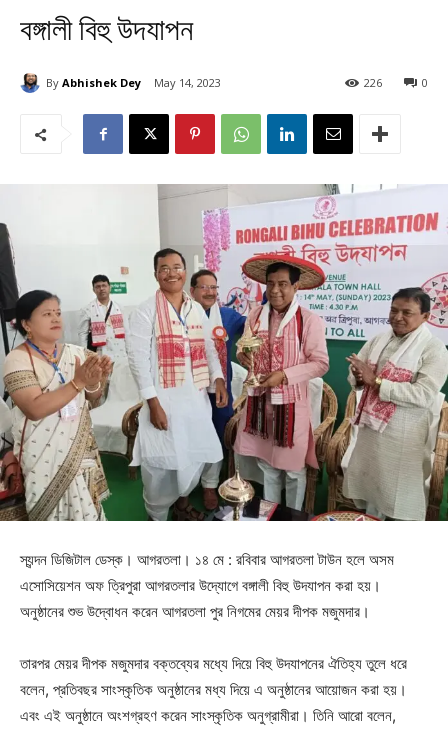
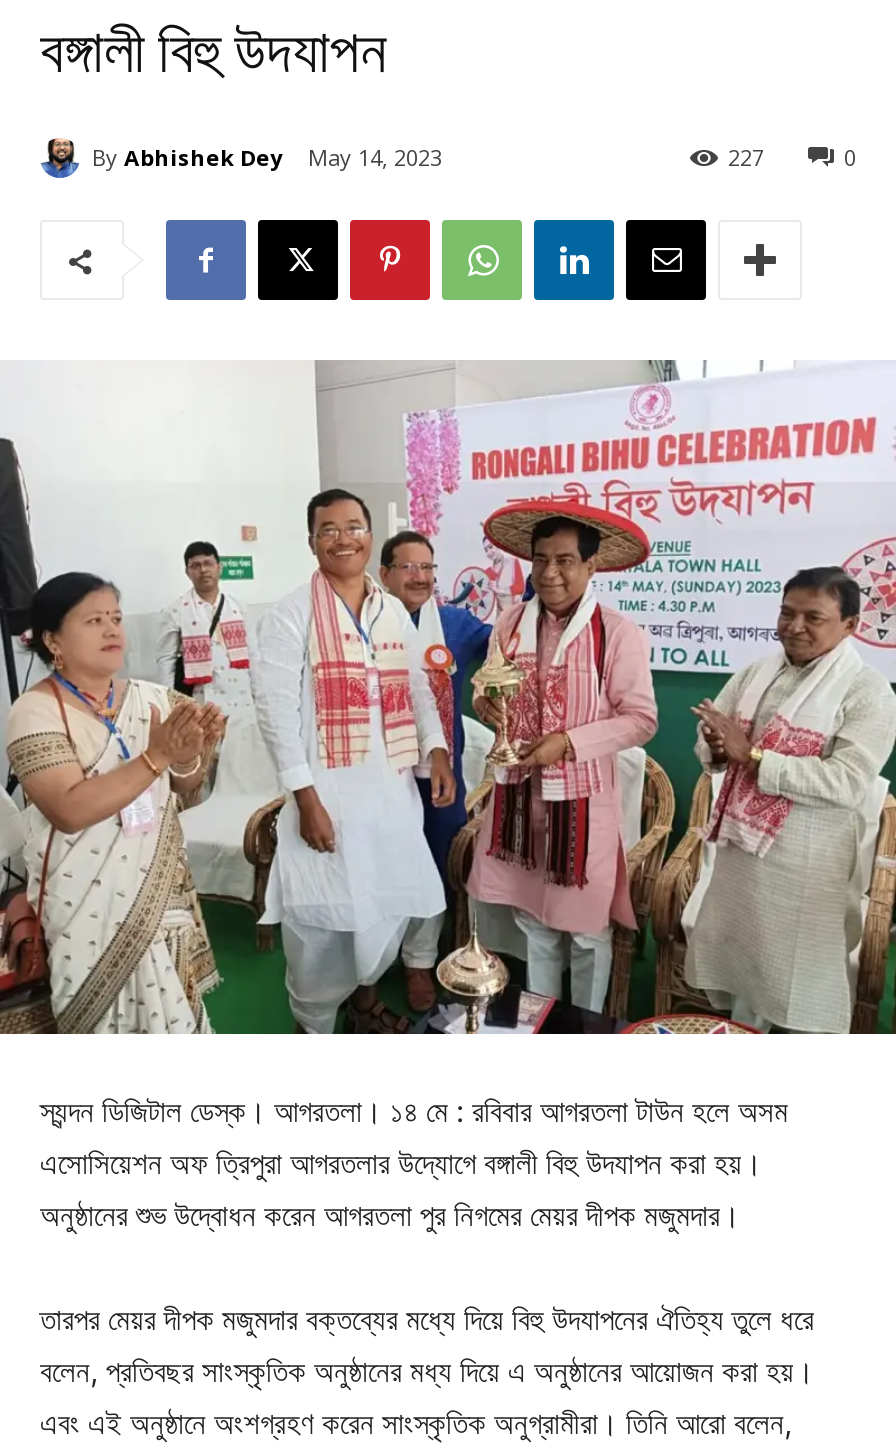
- 226
+ 227
